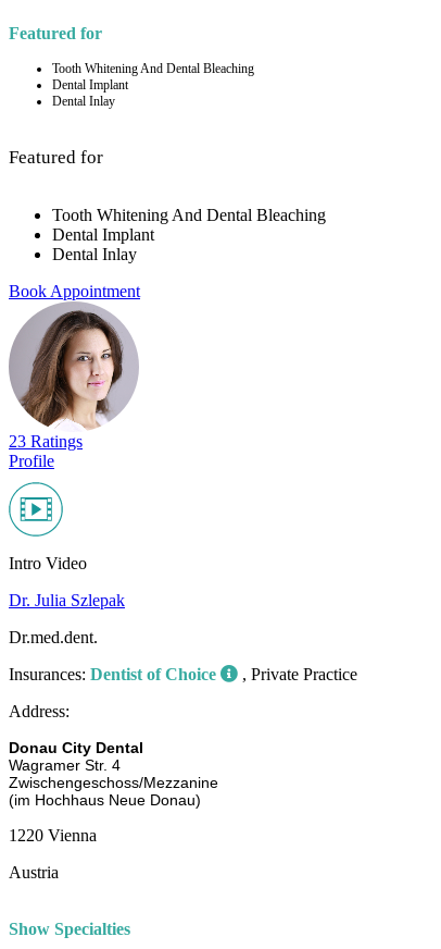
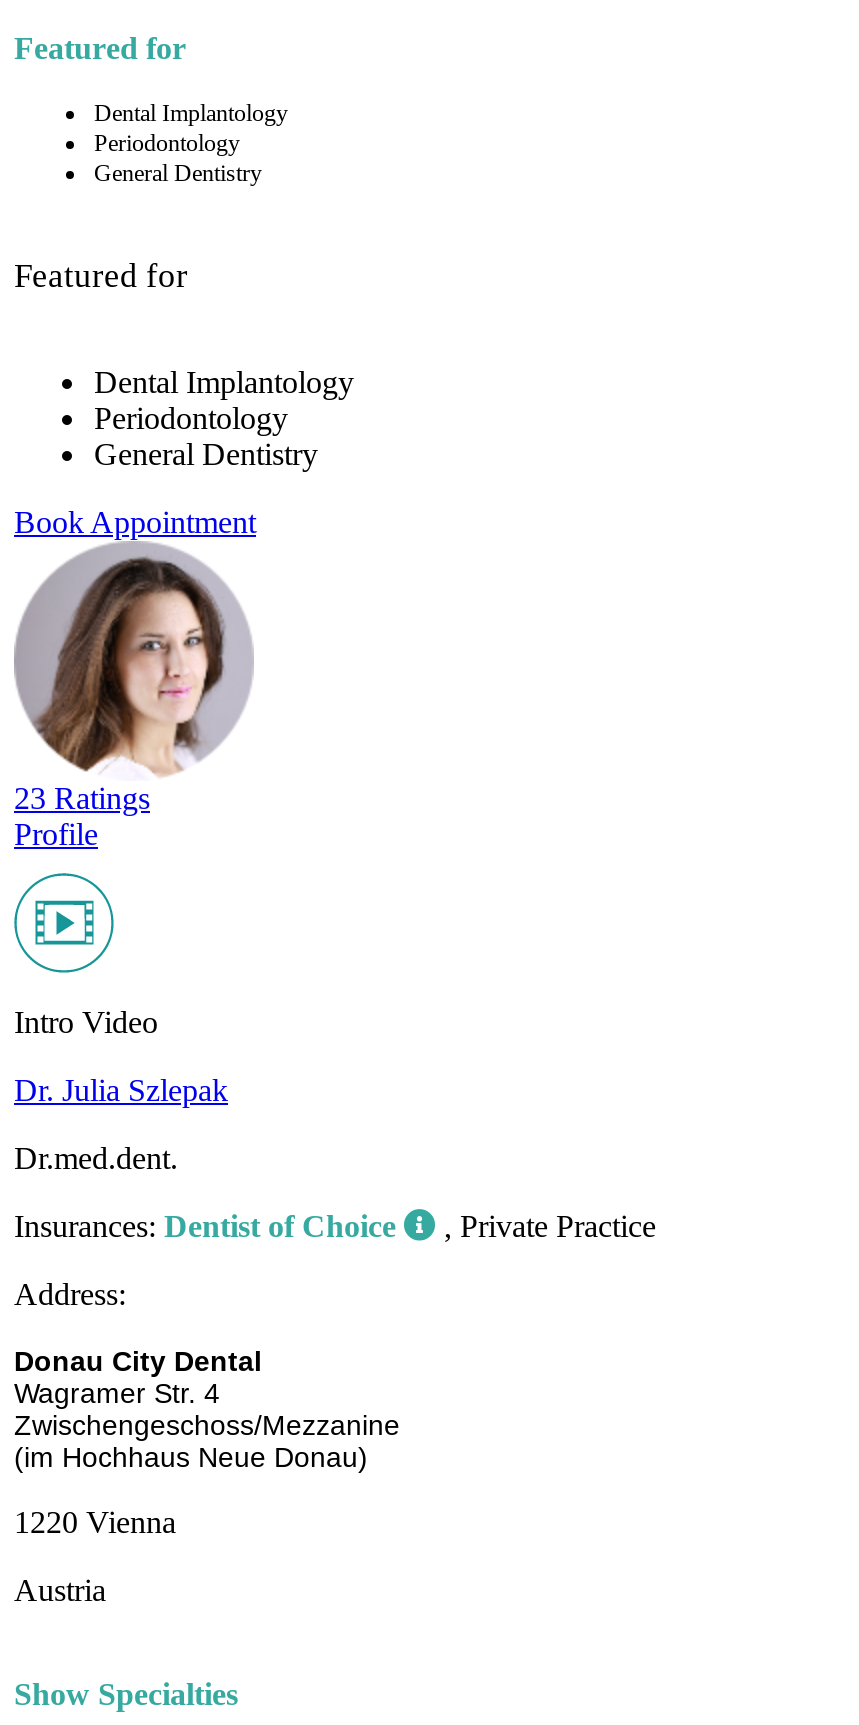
- Tooth Whitening And Dental Bleaching
- Dental Implant
- Dental Inlay
+ Dental Implantology
+ Periodontology
+ General Dentistry

- Tooth Whitening And Dental Bleaching
- Dental Implant
- Dental Inlay
+ Dental Implantology
+ Periodontology
+ General Dentistry
